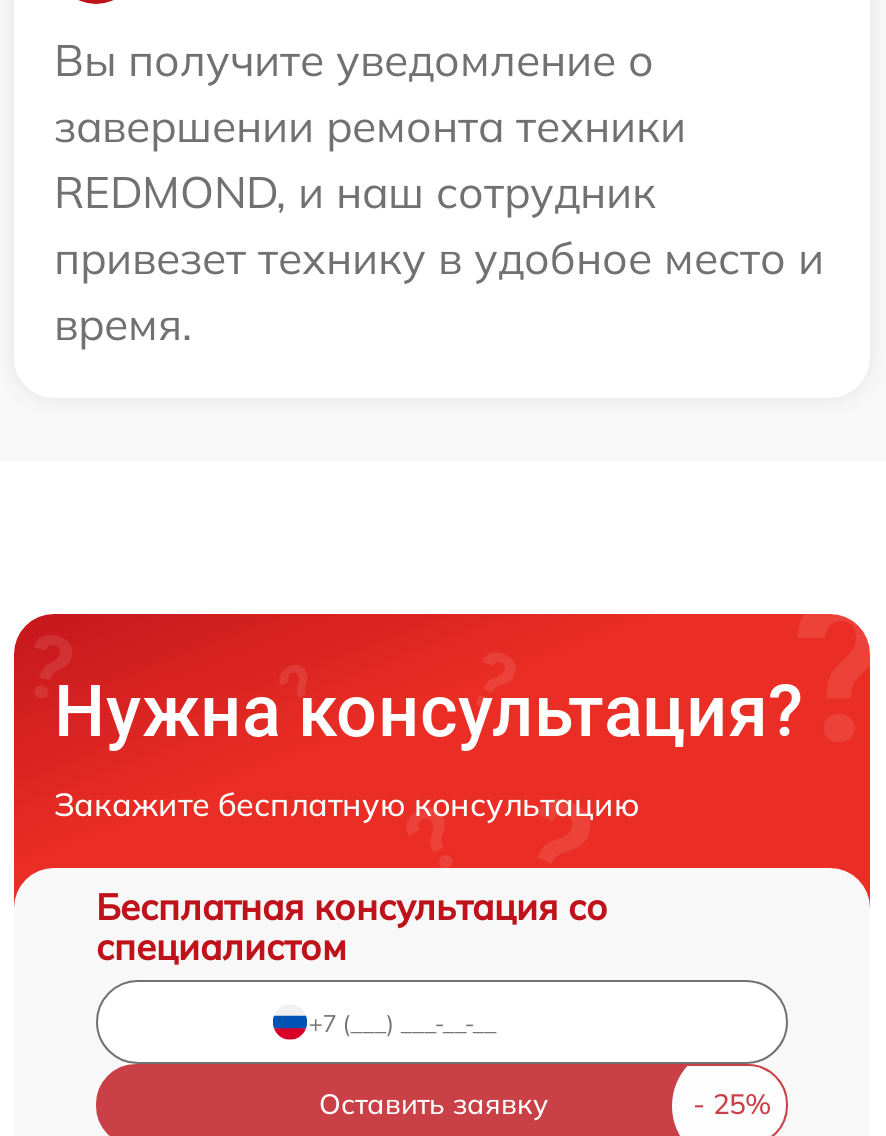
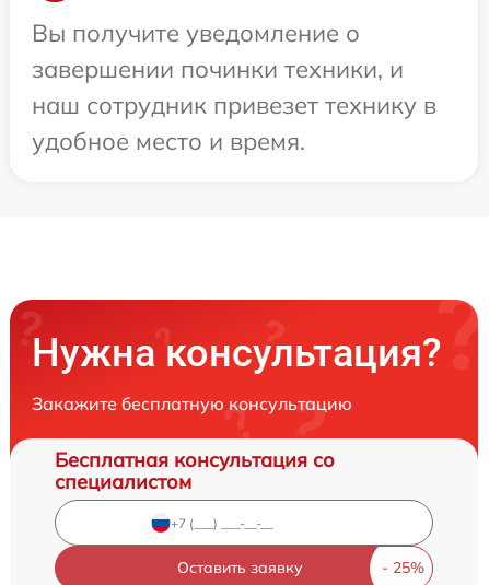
- завершении ремонта техники
- REDMOND, и наш сотрудник
- привезет технику в удобное место и
- время.
+ завершении починки техники, и
+ наш сотрудник привезет технику в
+ удобное место и время.
